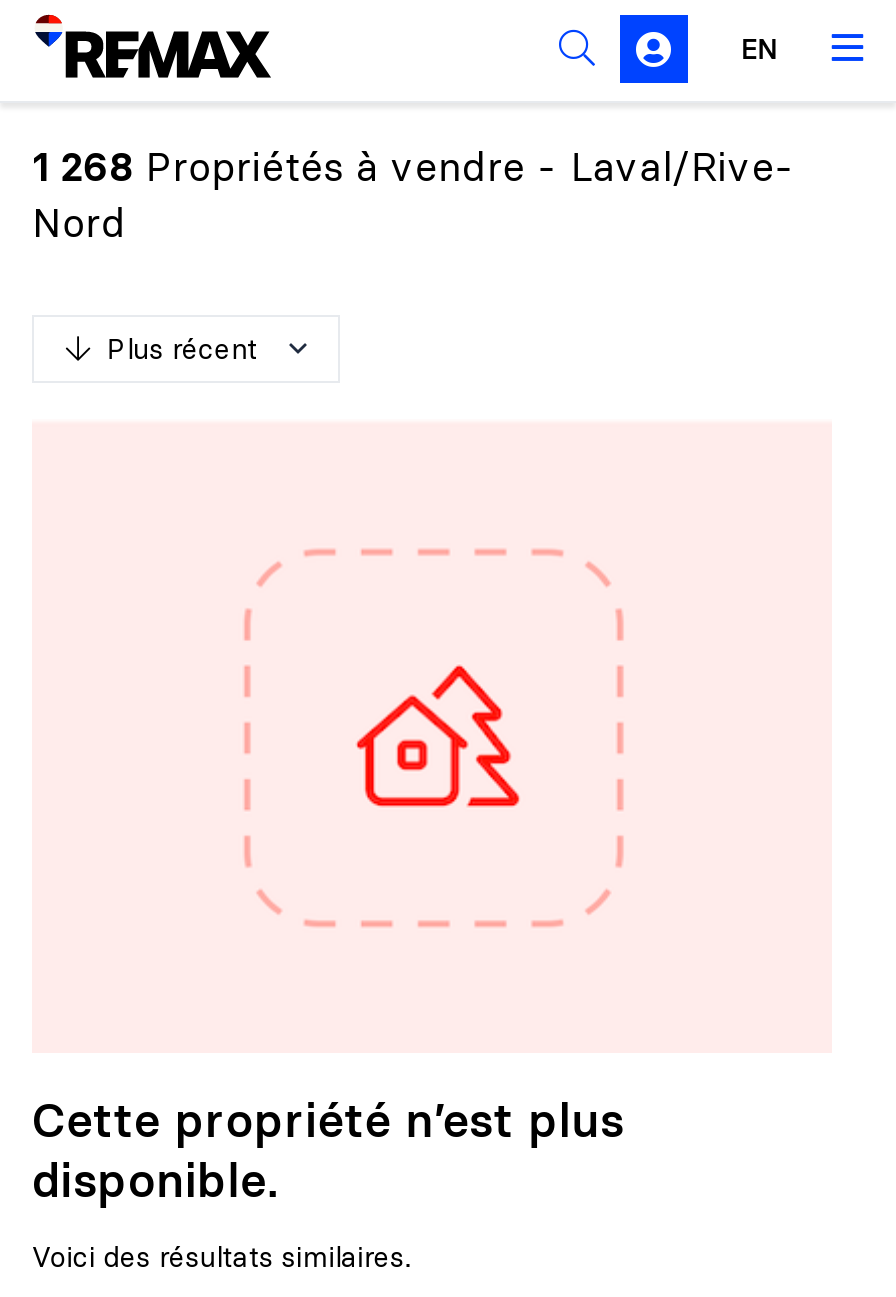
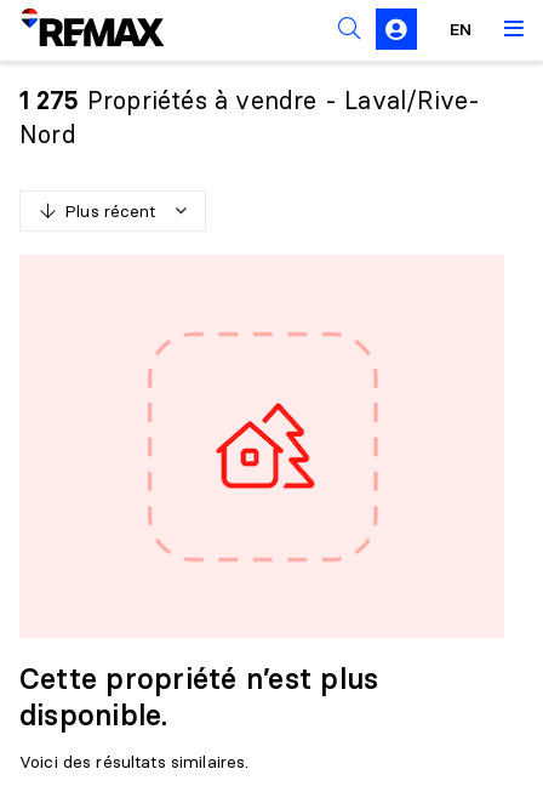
- 1 268 Propriétés à vendre - Laval/Rive-
+ 1 275 Propriétés à vendre - Laval/Rive-
